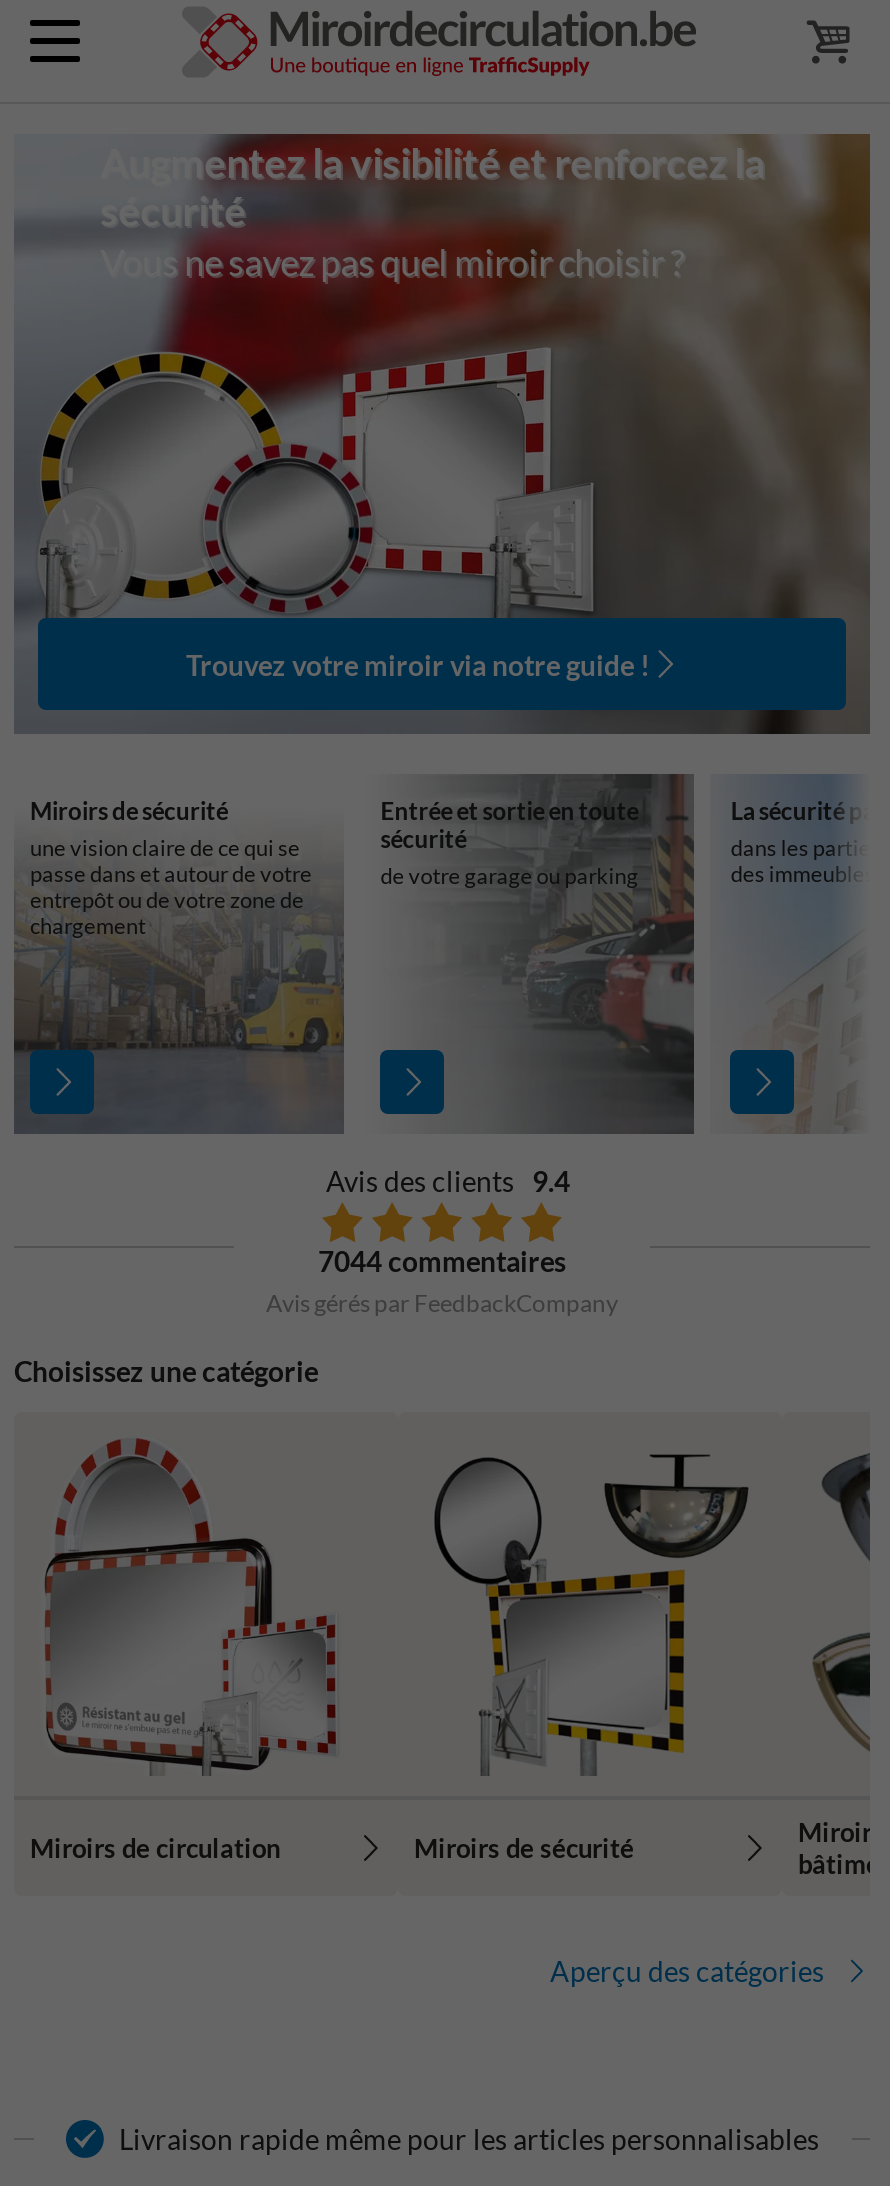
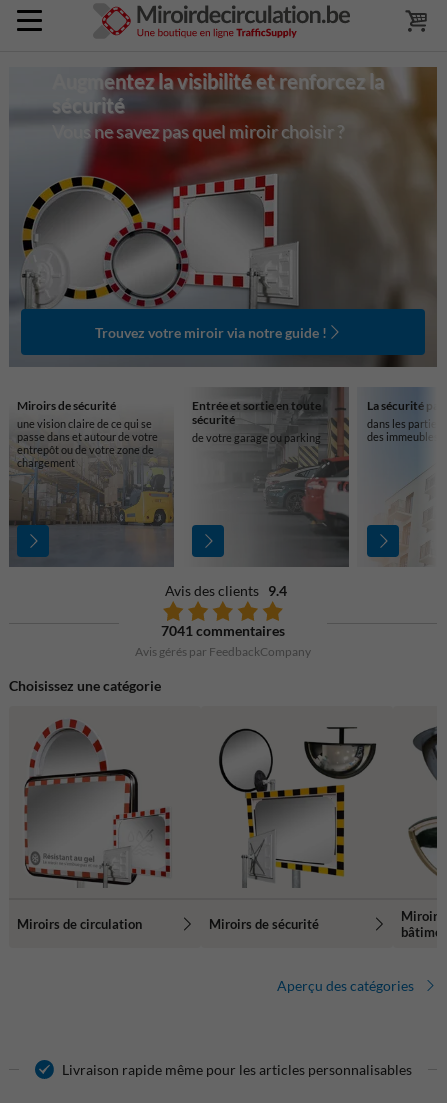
- 7044 commentaires
+ 7041 commentaires
